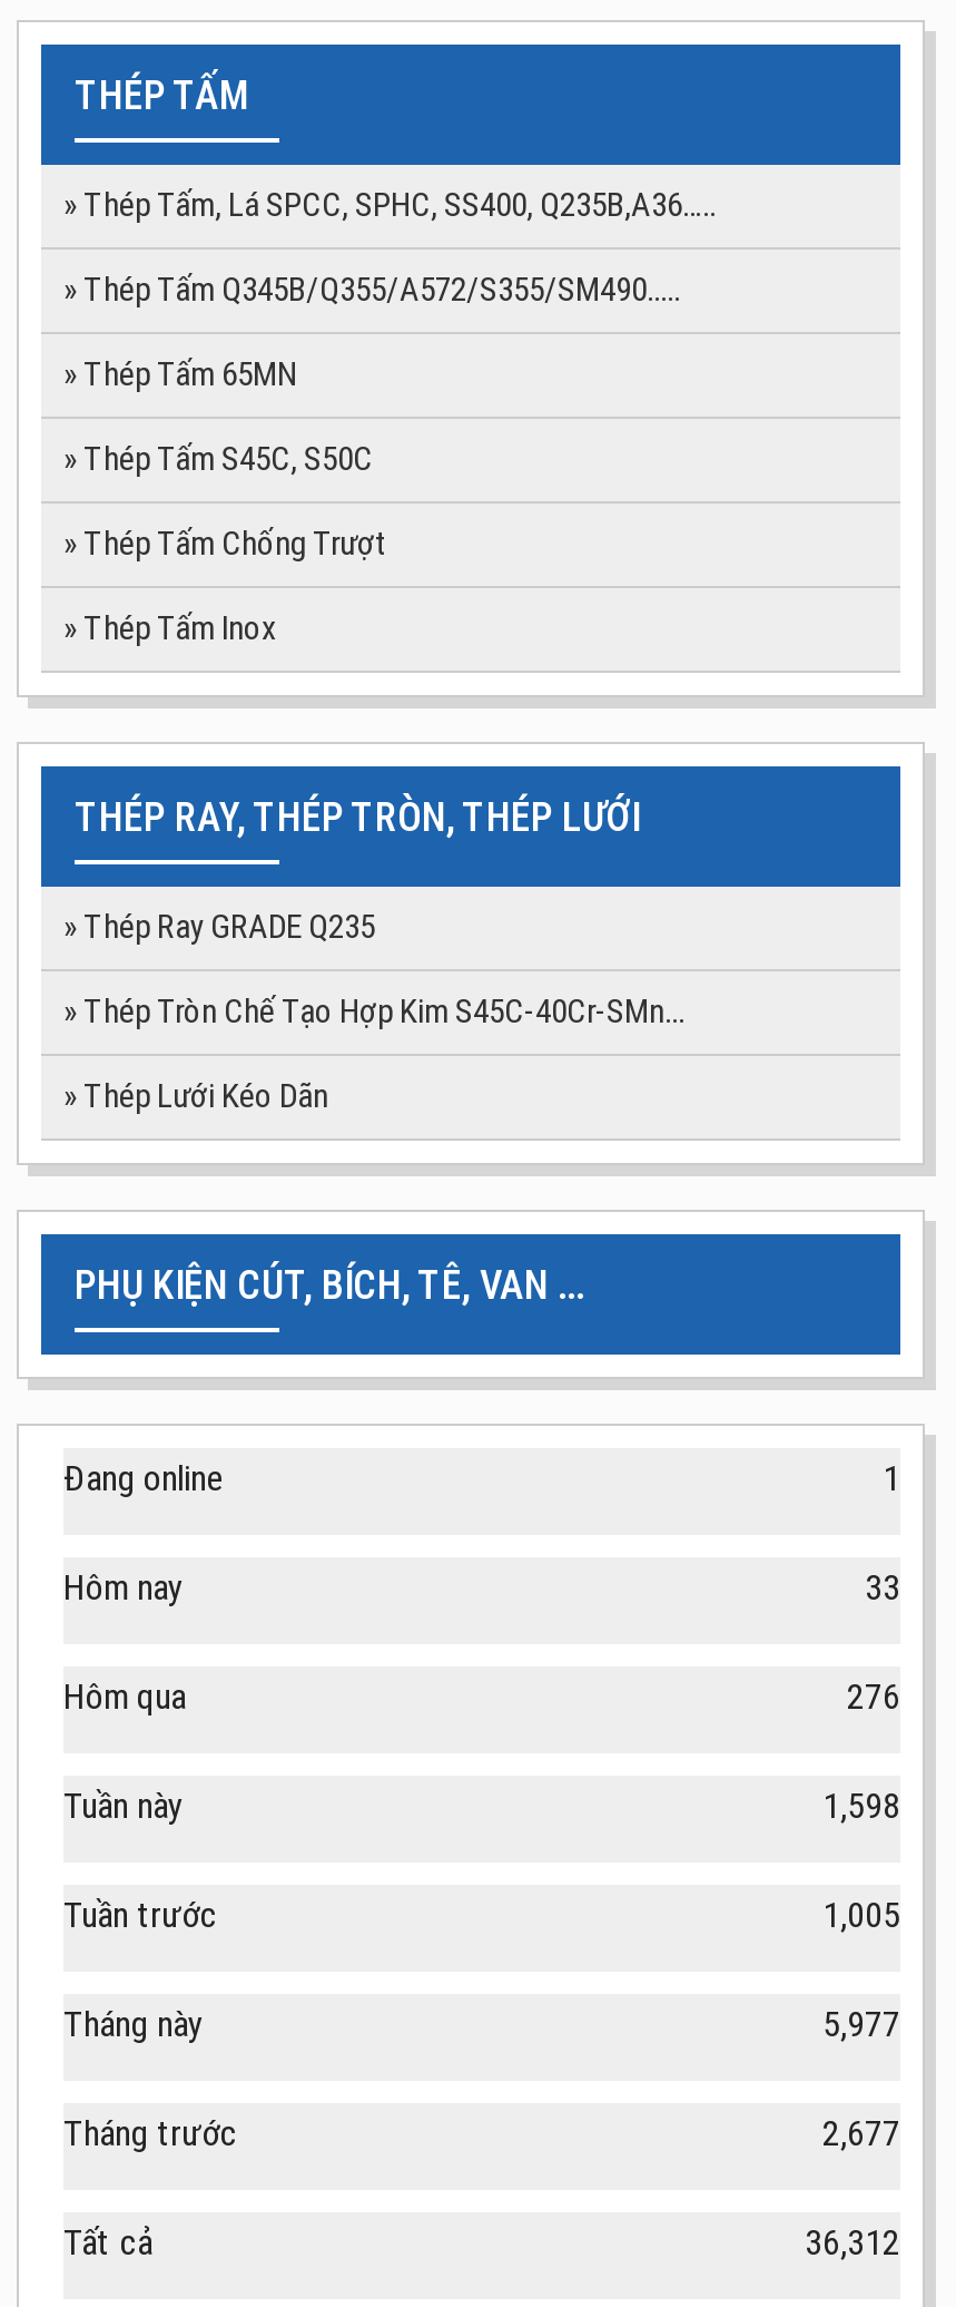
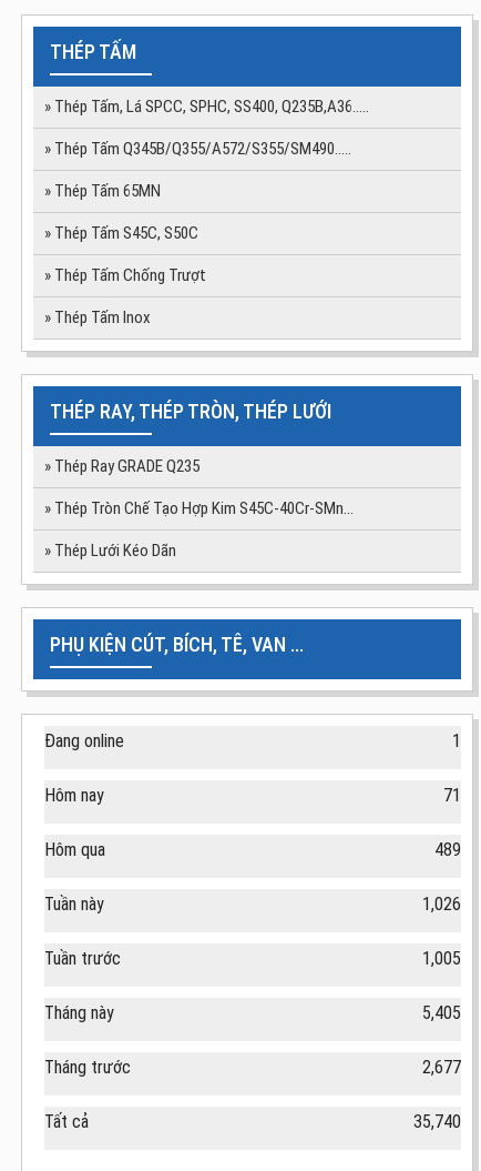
- 33
+ 71

- 276
+ 489

- 1,598
+ 1,026

- 5,977
+ 5,405

- 36,312
+ 35,740
